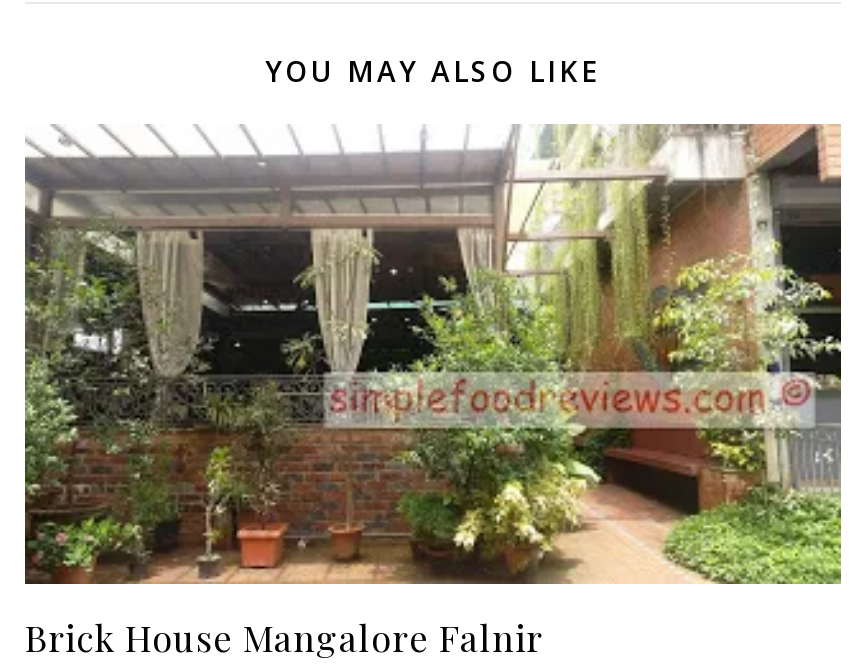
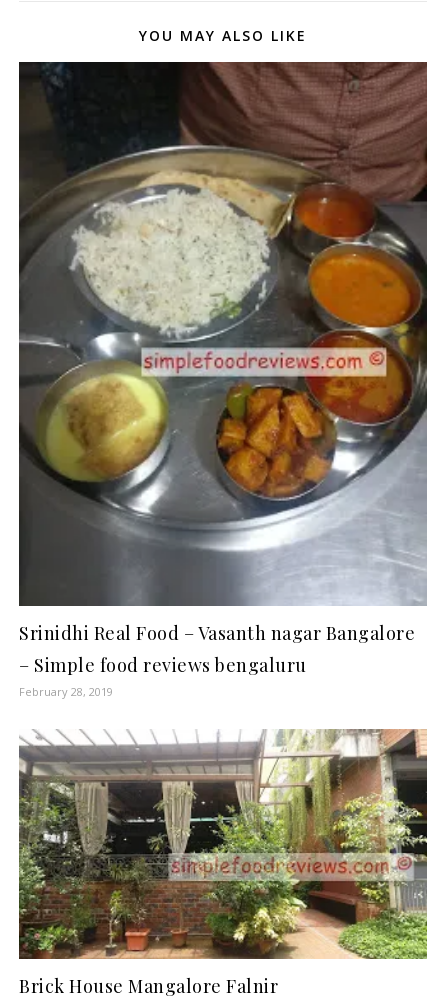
+ [image]
+ Srinidhi Real Food – Vasanth nagar Bangalore
+ – Simple food reviews bengaluru
+ February 28, 2019
